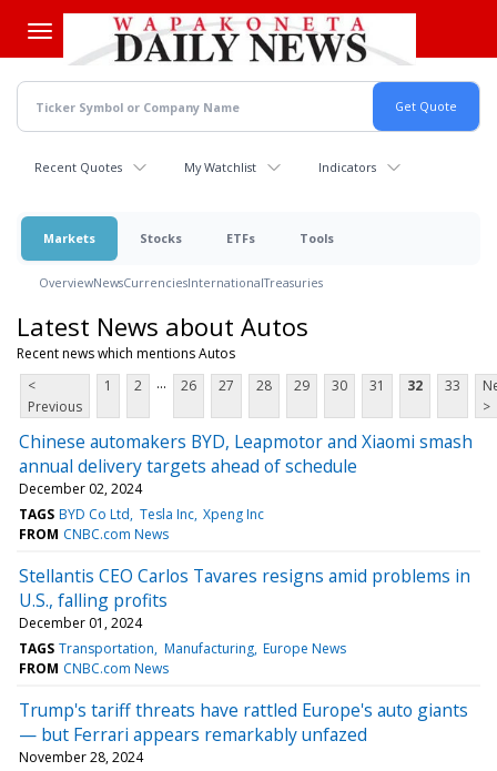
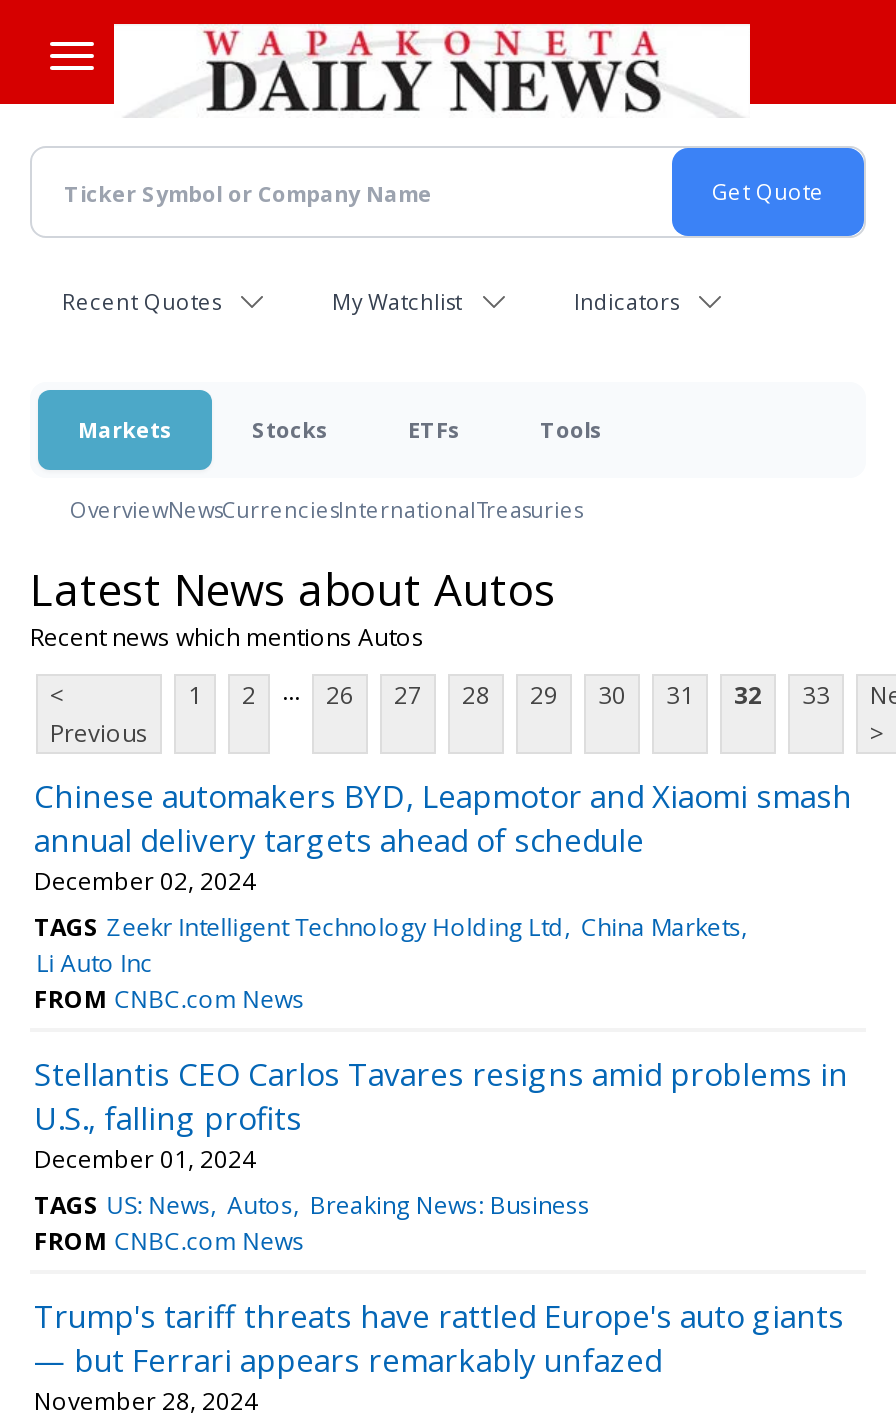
- TAGS BYD Co Ltd Tesla Inc Xpeng Inc
+ TAGS Zeekr Intelligent Technology Holding Ltd China Markets
+ Li Auto Inc

- TAGS Transportation Manufacturing Europe News
+ TAGS US: News Autos Breaking News: Business
